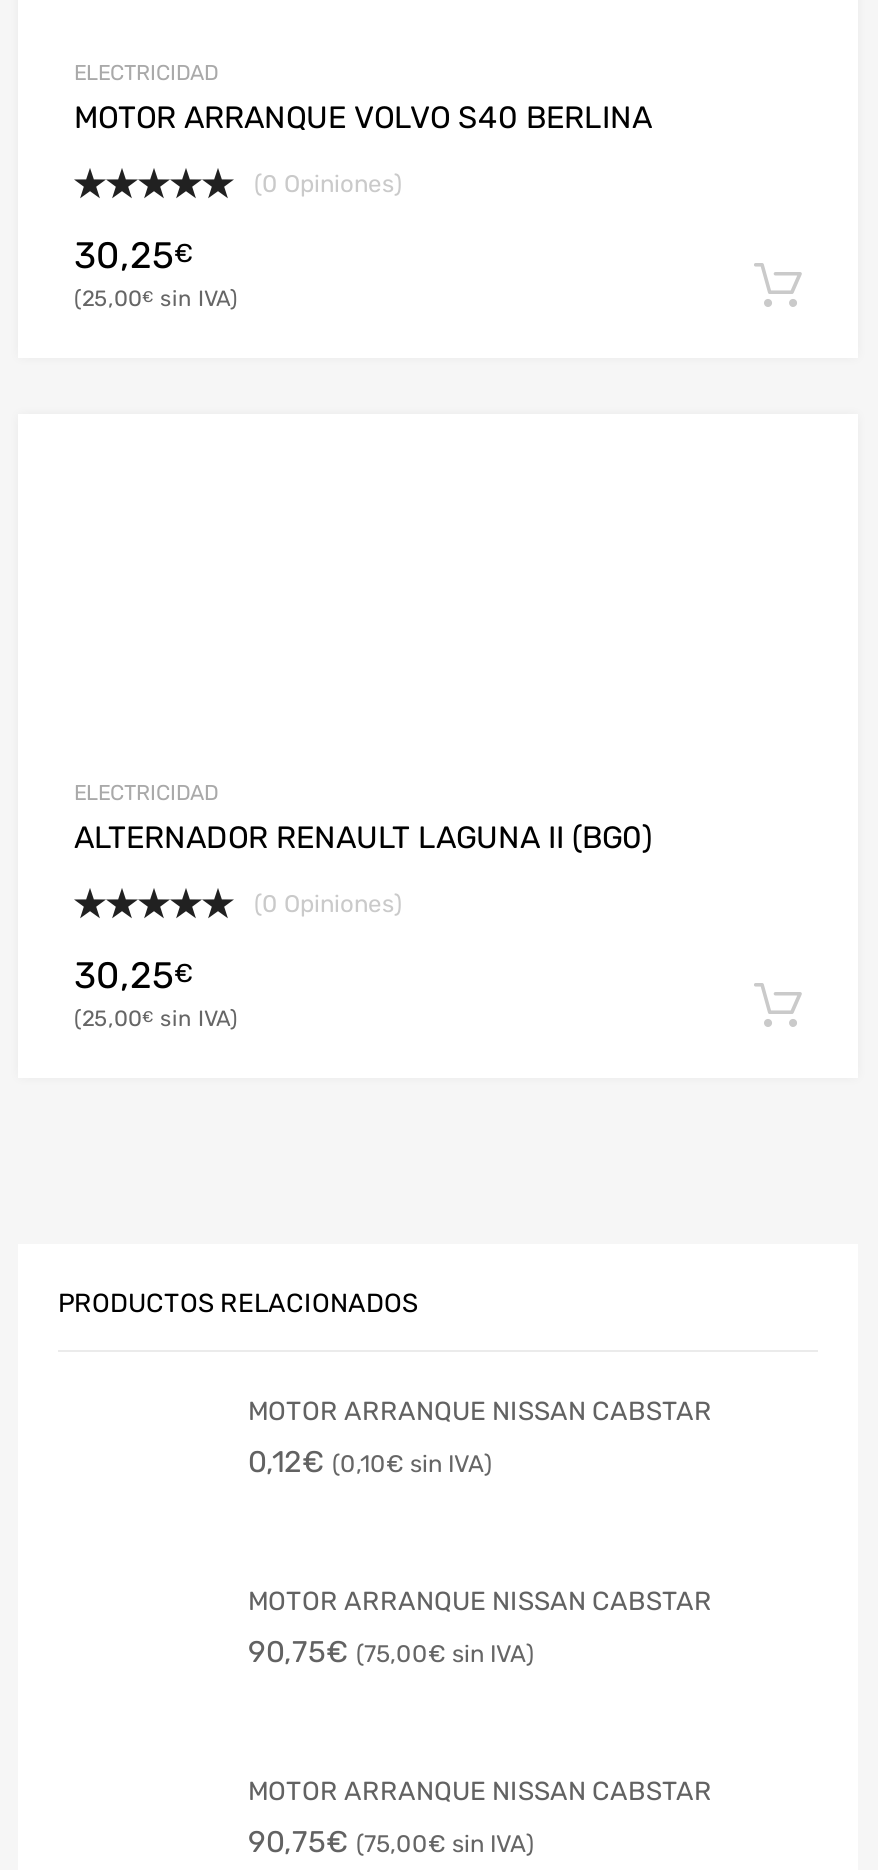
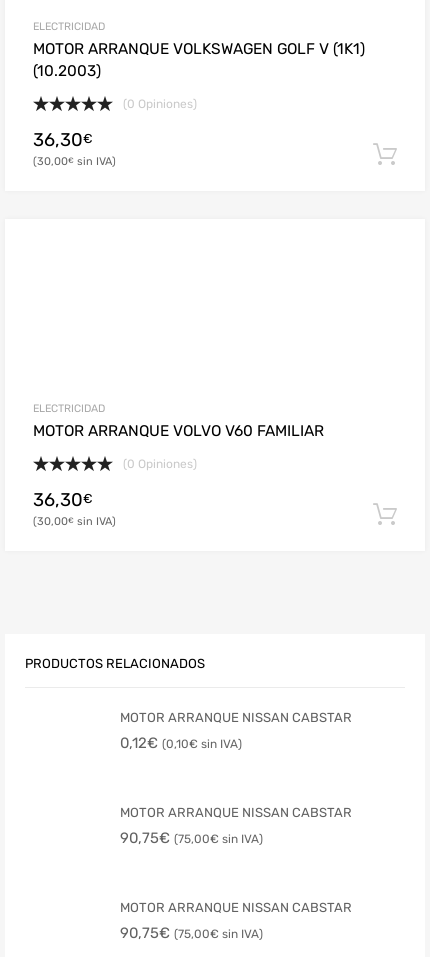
- MOTOR ARRANQUE VOLVO S40 BERLINA
+ MOTOR ARRANQUE VOLKSWAGEN GOLF V (1K1)
+ (10.2003)

- 30,25€
+ 36,30€

- 25,00€
+ 30,00€

- ALTERNADOR RENAULT LAGUNA II (BG0)
+ MOTOR ARRANQUE VOLVO V60 FAMILIAR

- 30,25€
+ 36,30€

- 25,00€
+ 30,00€
